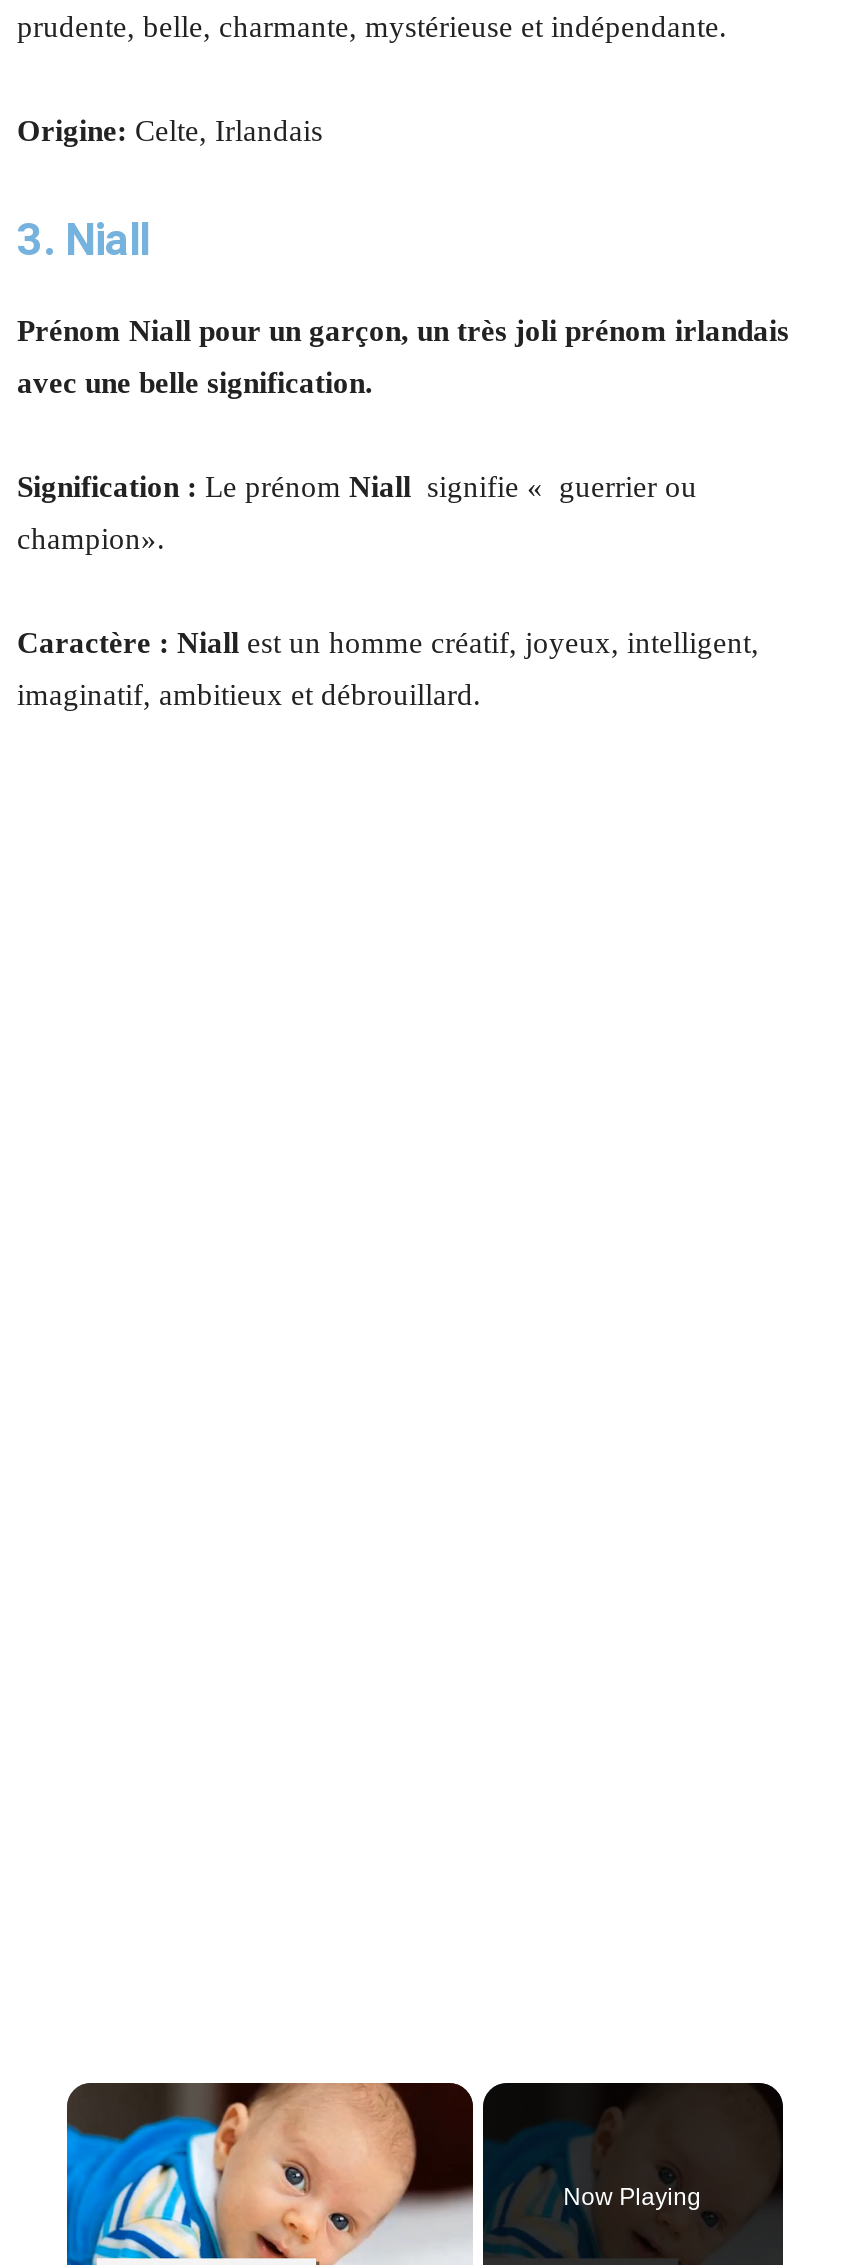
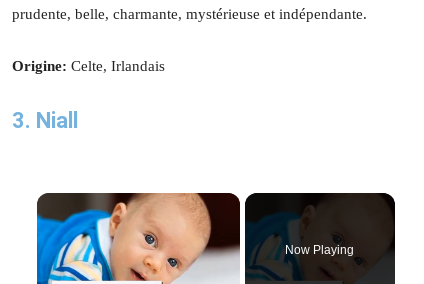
- Prénom Niall pour un garçon, un très joli prénom irlandais
- avec une belle signification.
- Signification : Le prénom Niall signifie « guerrier ou
- champion».
- Caractère : Niall est un homme créatif, joyeux, intelligent,
- imaginatif, ambitieux et débrouillard.
